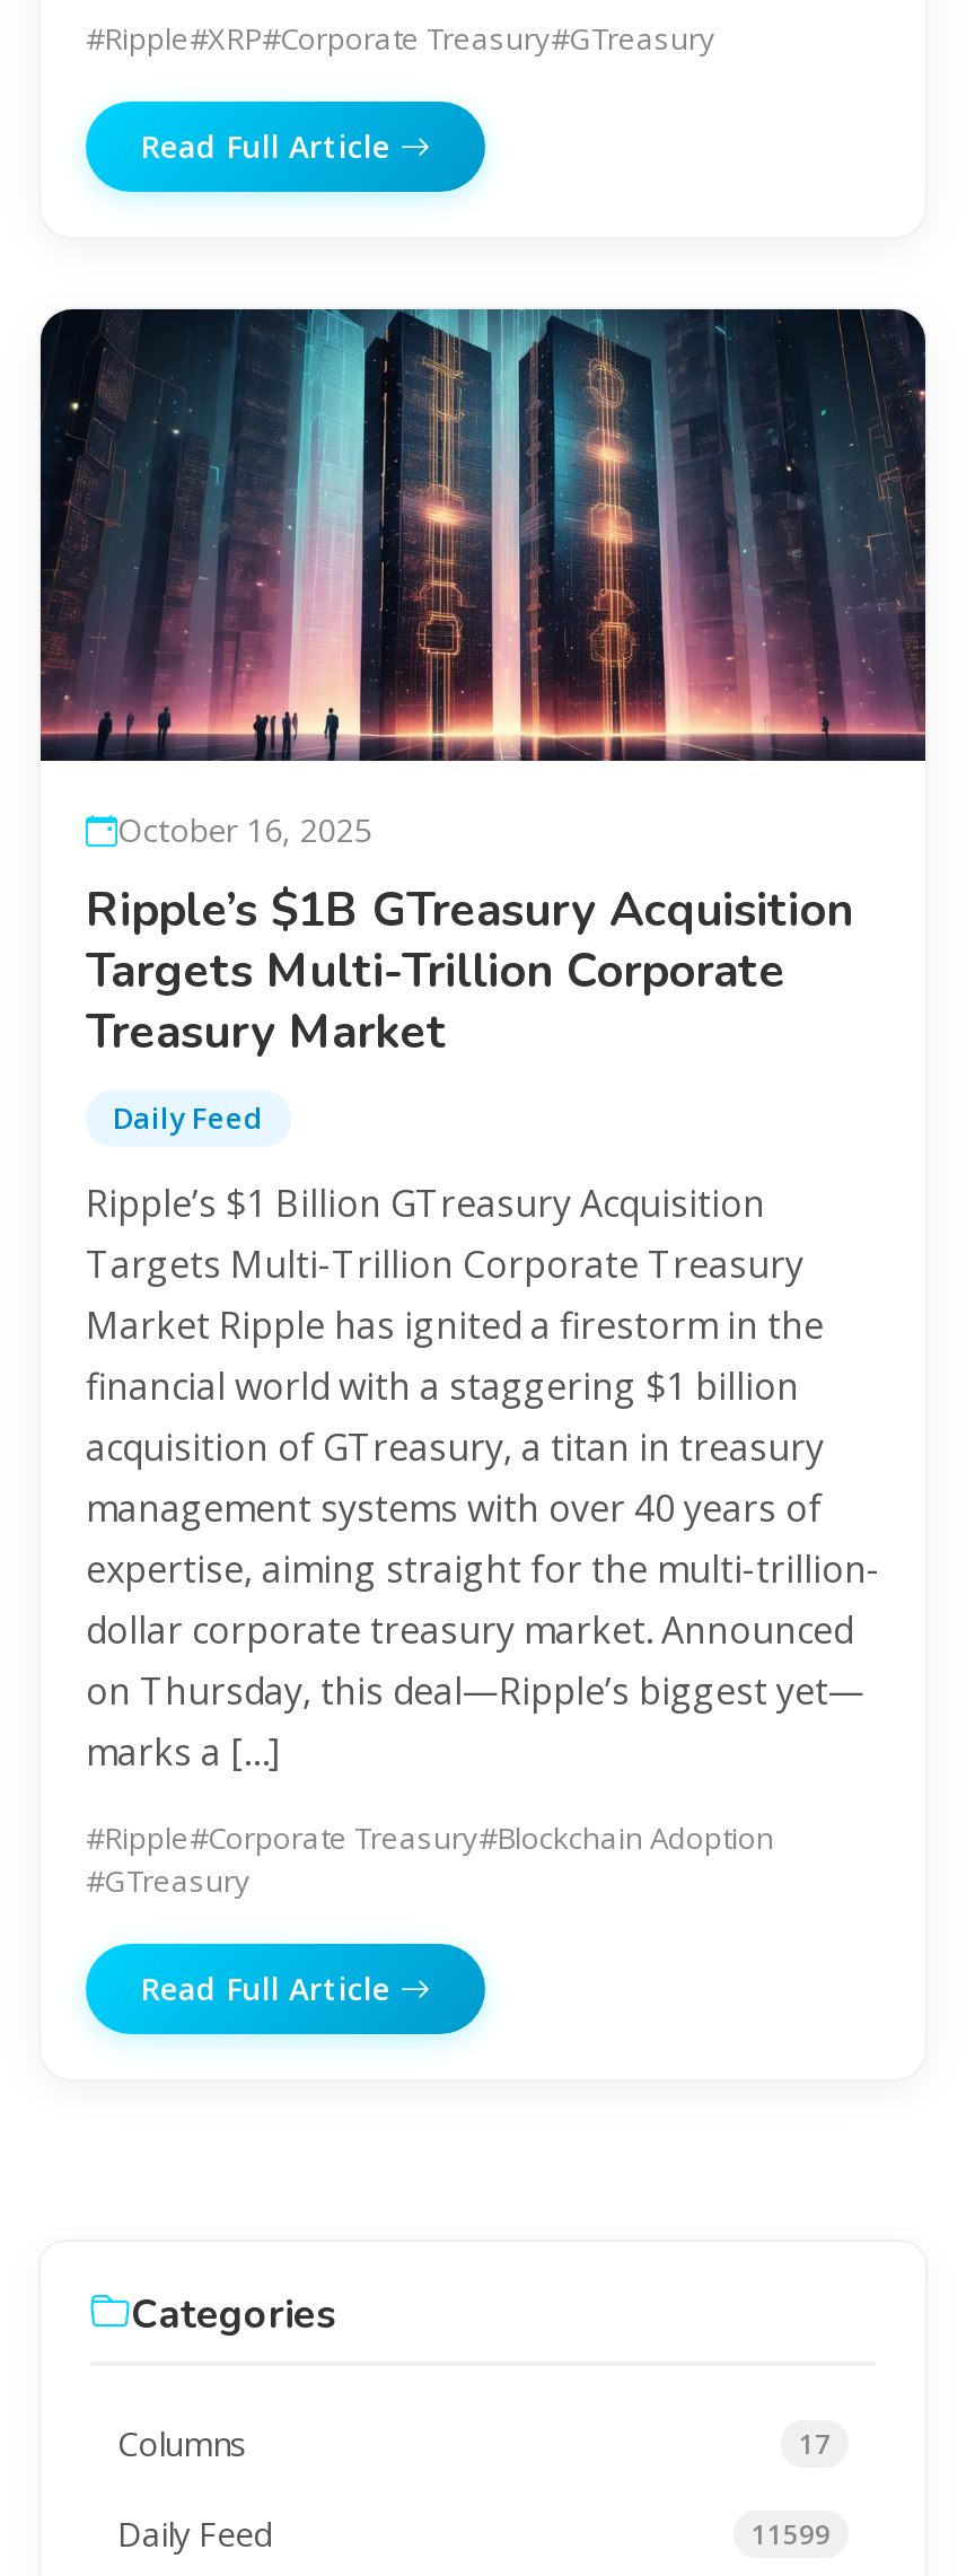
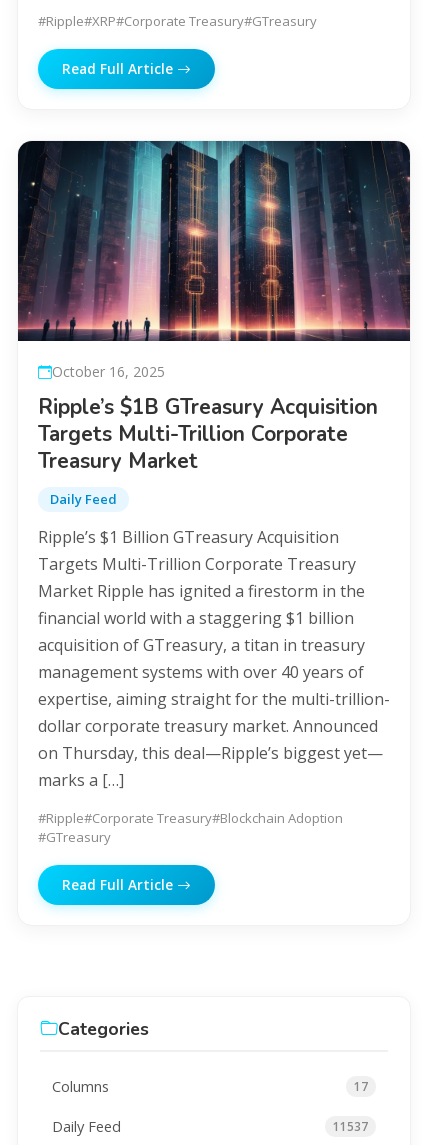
- 11599
+ 11537
